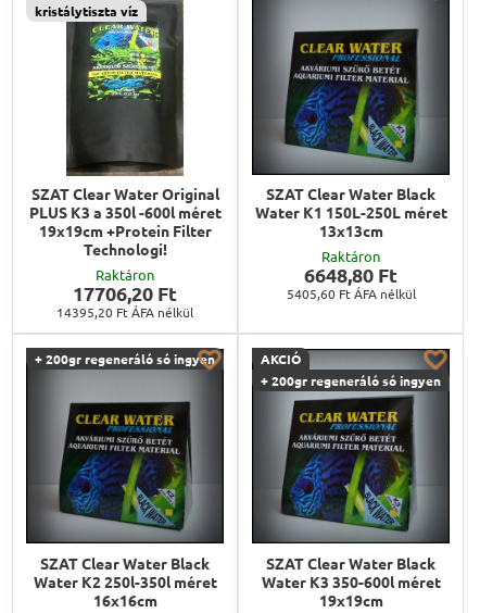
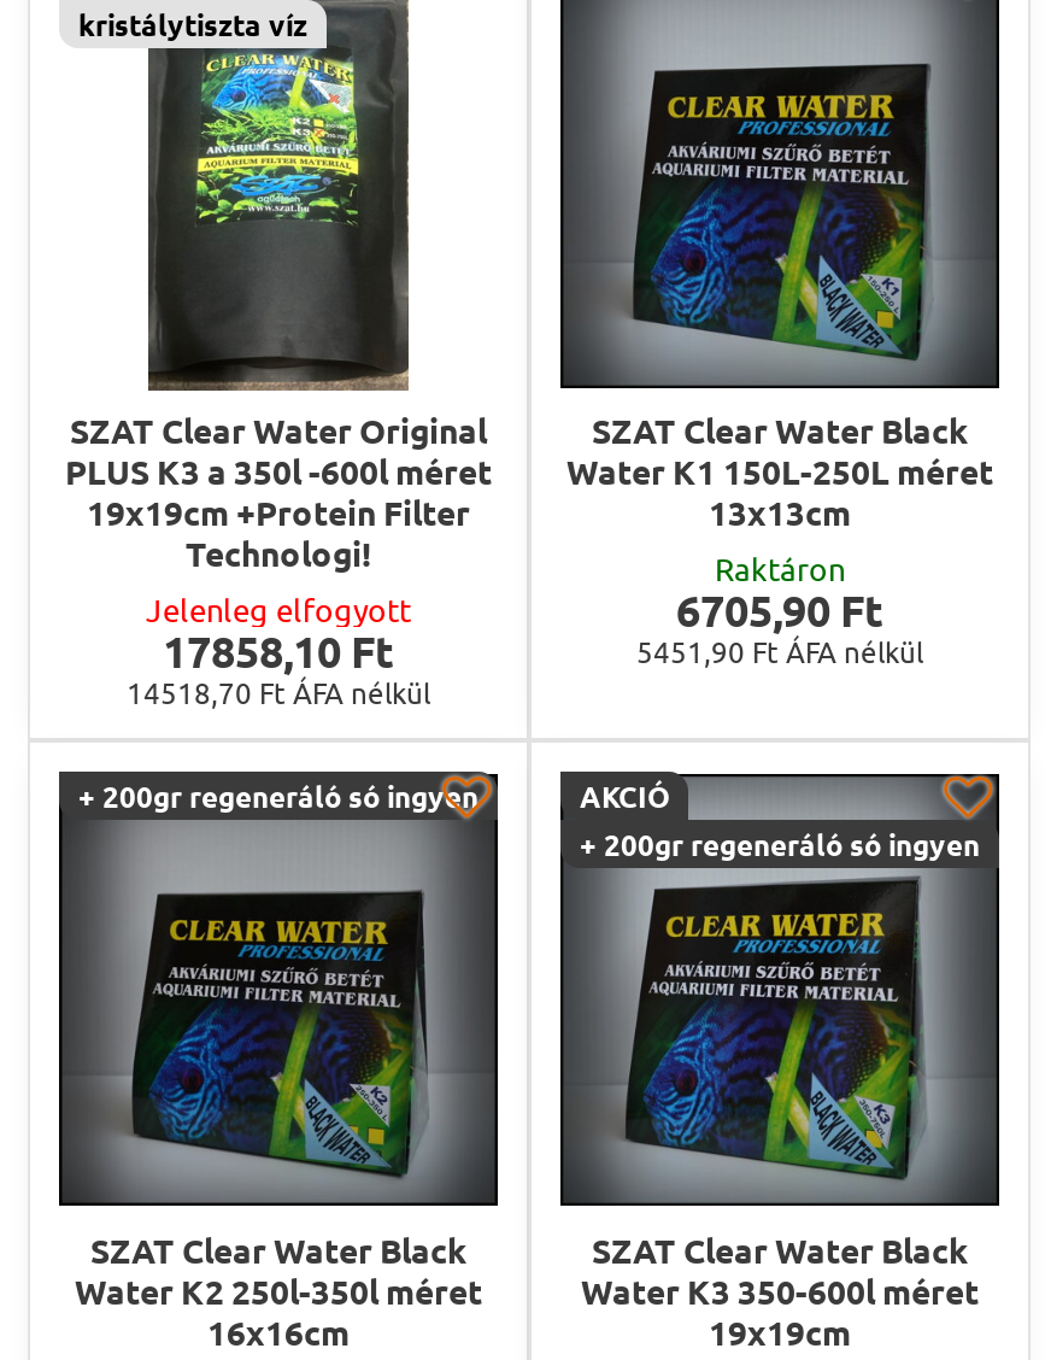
- Raktáron
- 17706,20 Ft
- 14395,20 FtÁFA nélkül
+ Jelenleg elfogyott
+ 17858,10 Ft
+ 14518,70 FtÁFA nélkül

- 6648,80 Ft
+ 6705,90 Ft

- 5405,60 FtÁFA nélkül
+ 5451,90 FtÁFA nélkül
